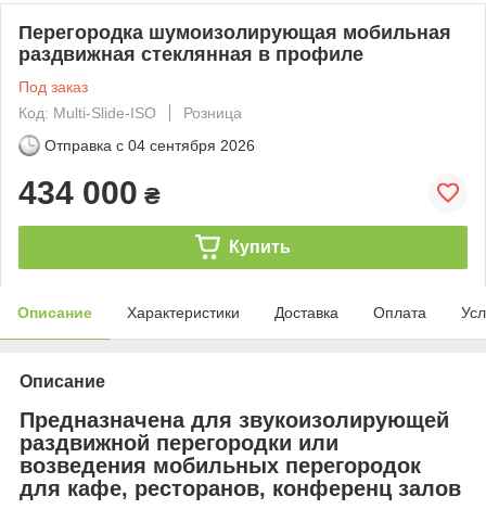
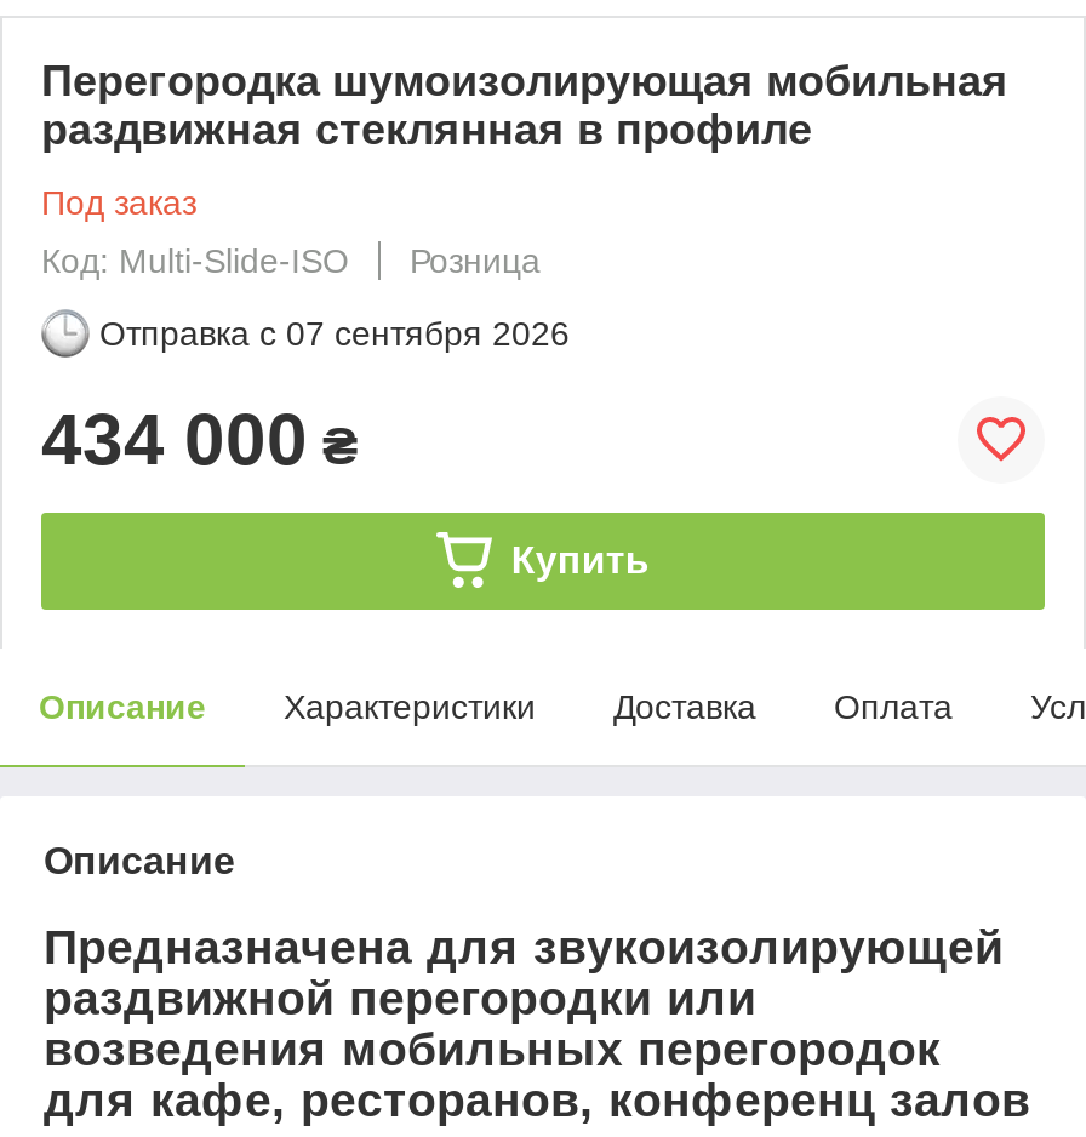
- Отправка с 04 сентября 2026
+ Отправка с 07 сентября 2026
